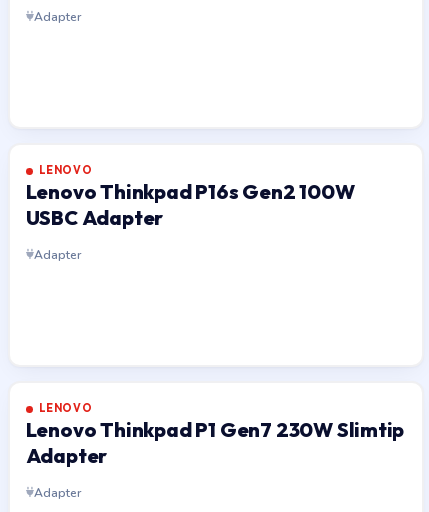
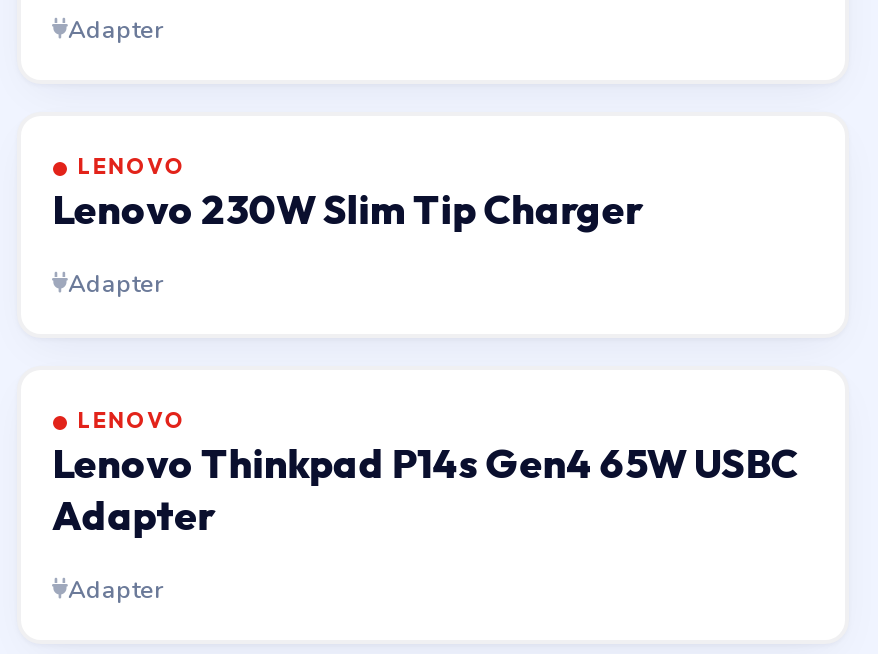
- Lenovo Thinkpad P16s Gen2 100W
- USBC Adapter
+ Lenovo 230W Slim Tip Charger

- Lenovo Thinkpad P1 Gen7 230W Slimtip
+ Lenovo Thinkpad P14s Gen4 65W USBC
